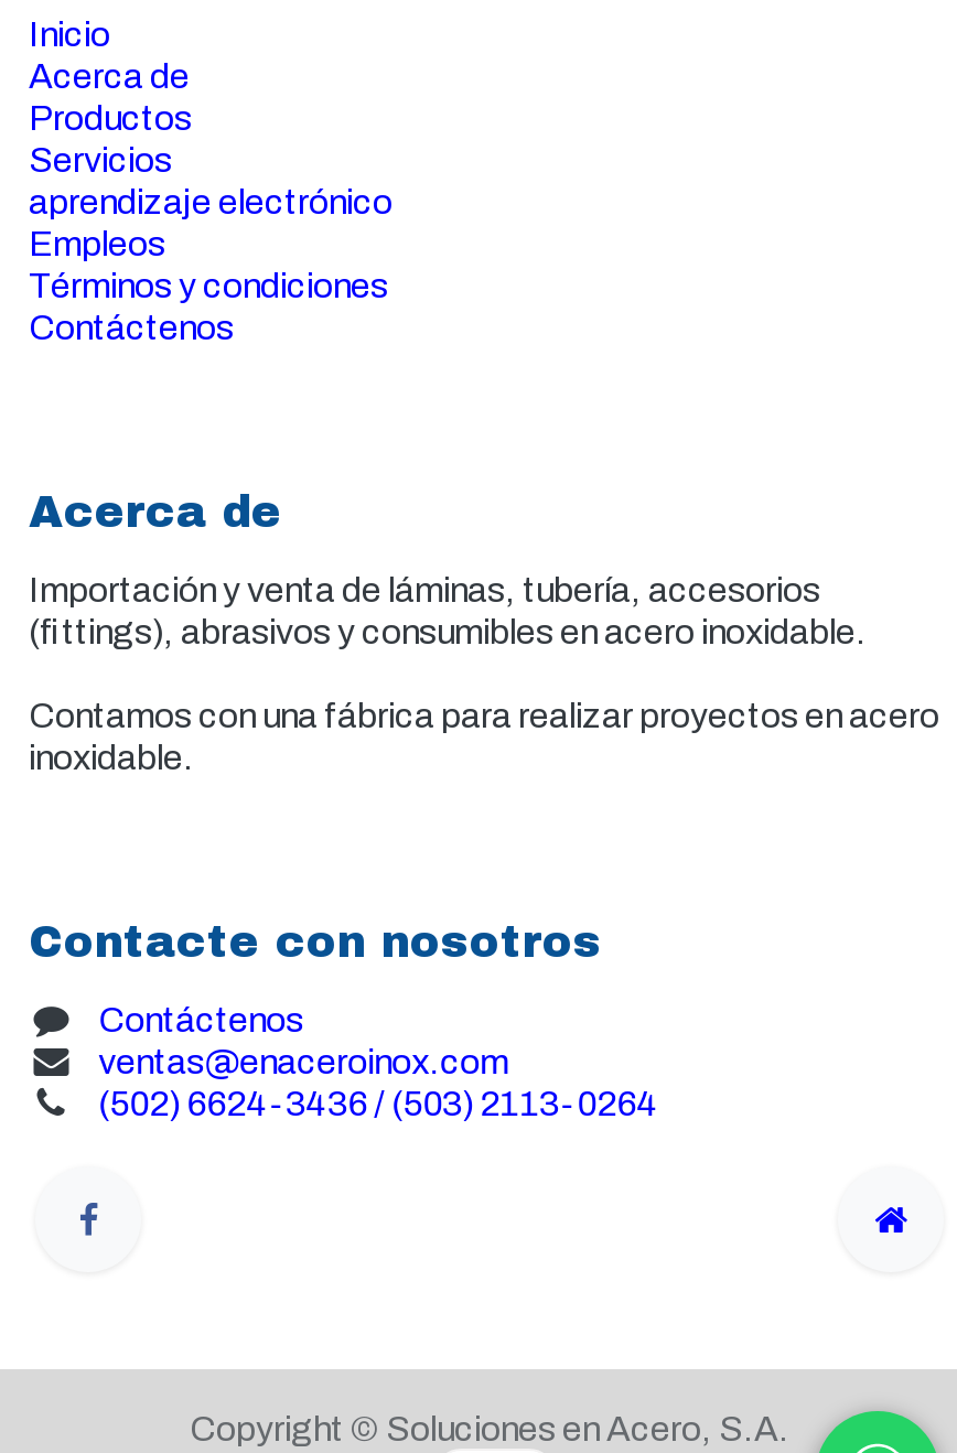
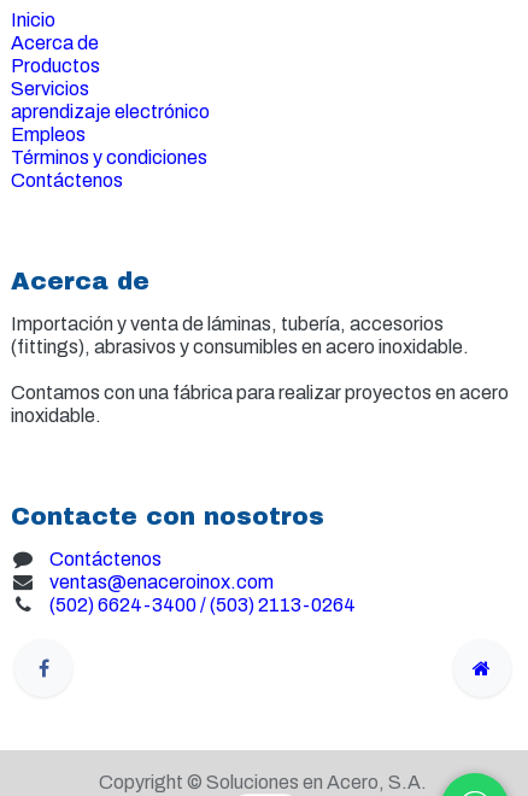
- (502) 6624-3436 / (503) 2113-0264
+ (502) 6624-3400 / (503) 2113-0264
